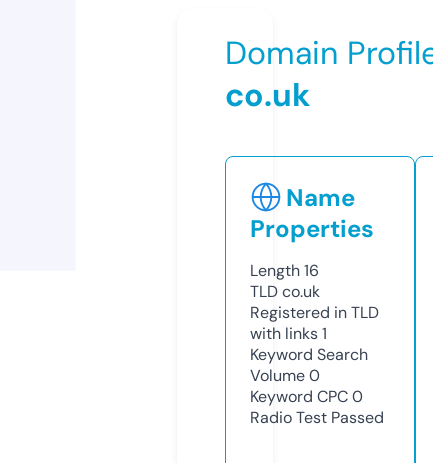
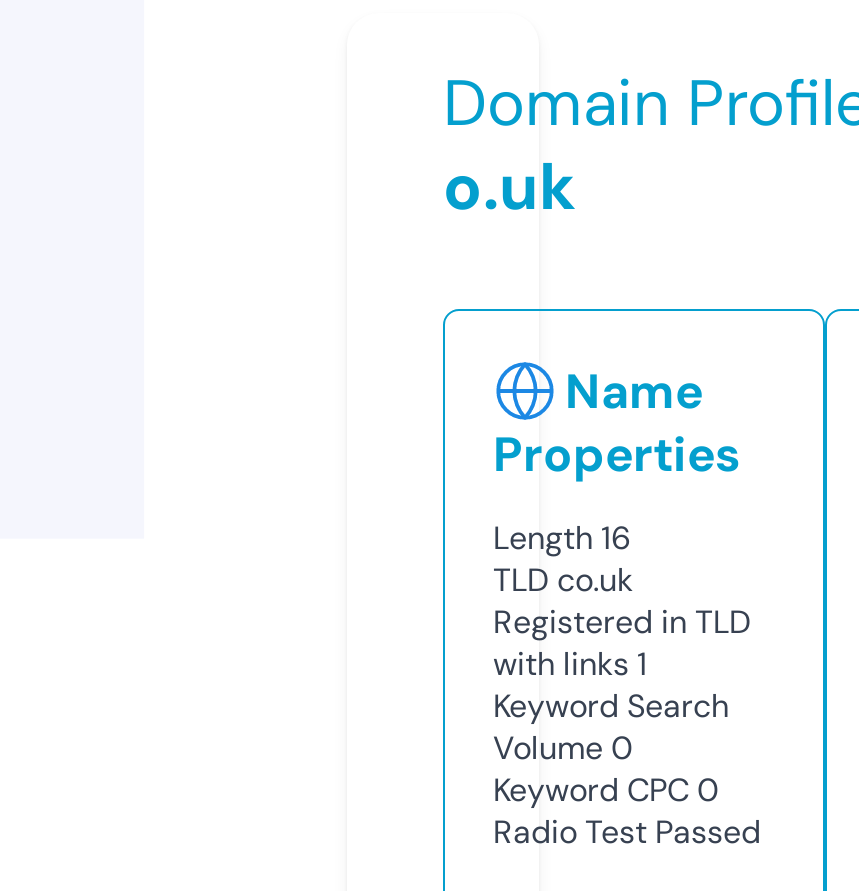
- co.uk
+ o.uk
